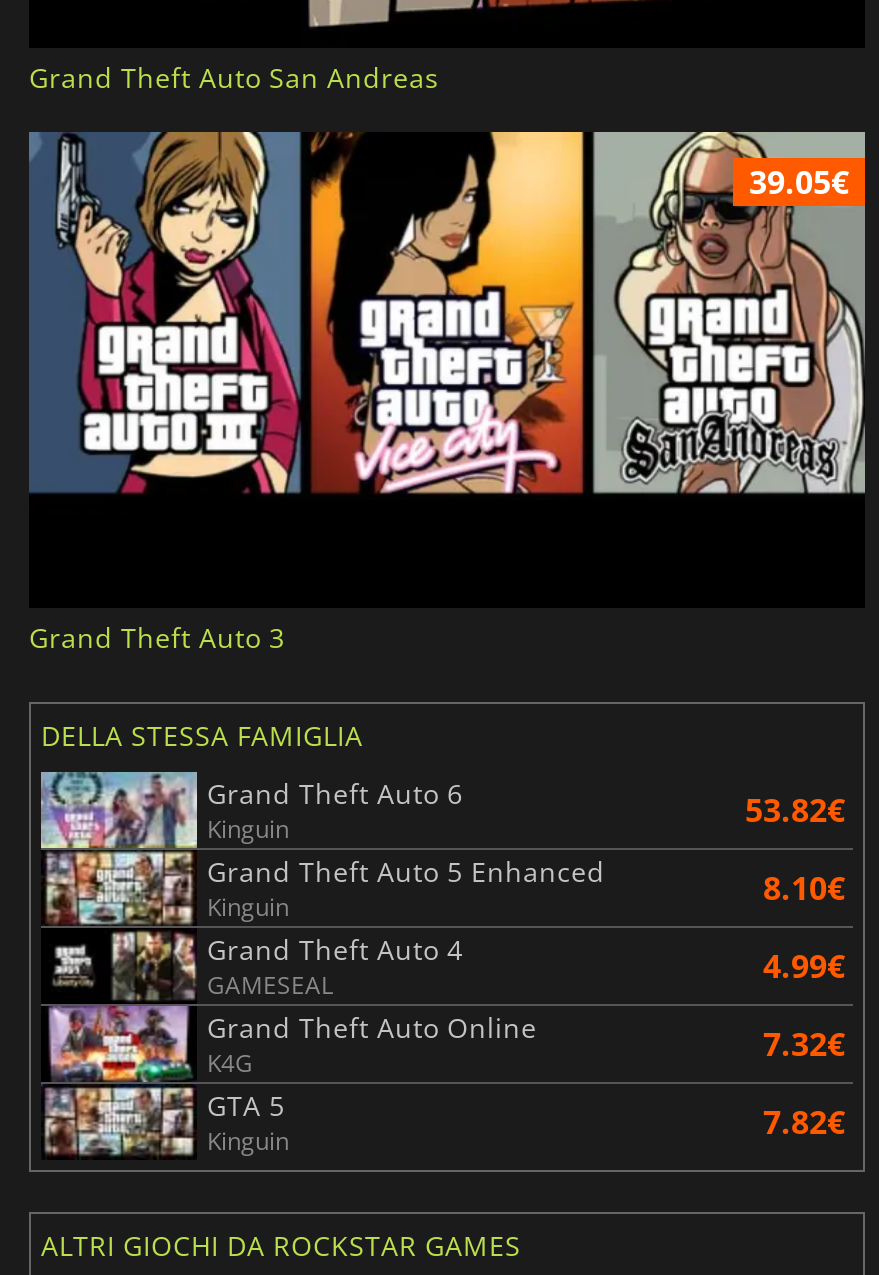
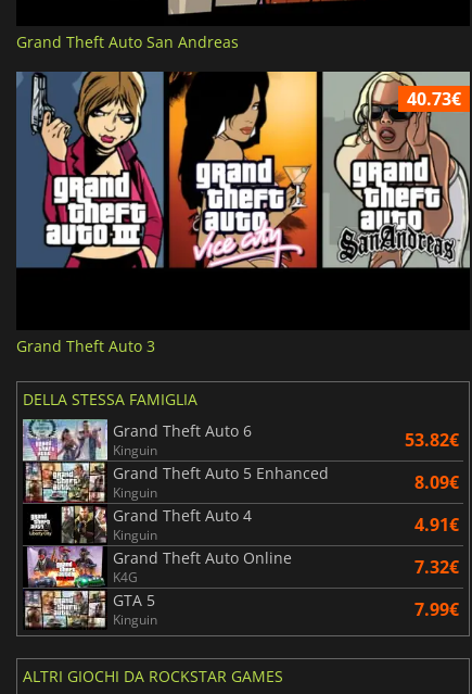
- 39.05€
+ 40.73€

- 8.10€
+ 8.09€

- GAMESEAL
- 4.99€
+ Kinguin
+ 4.91€

- 7.82€
+ 7.99€
